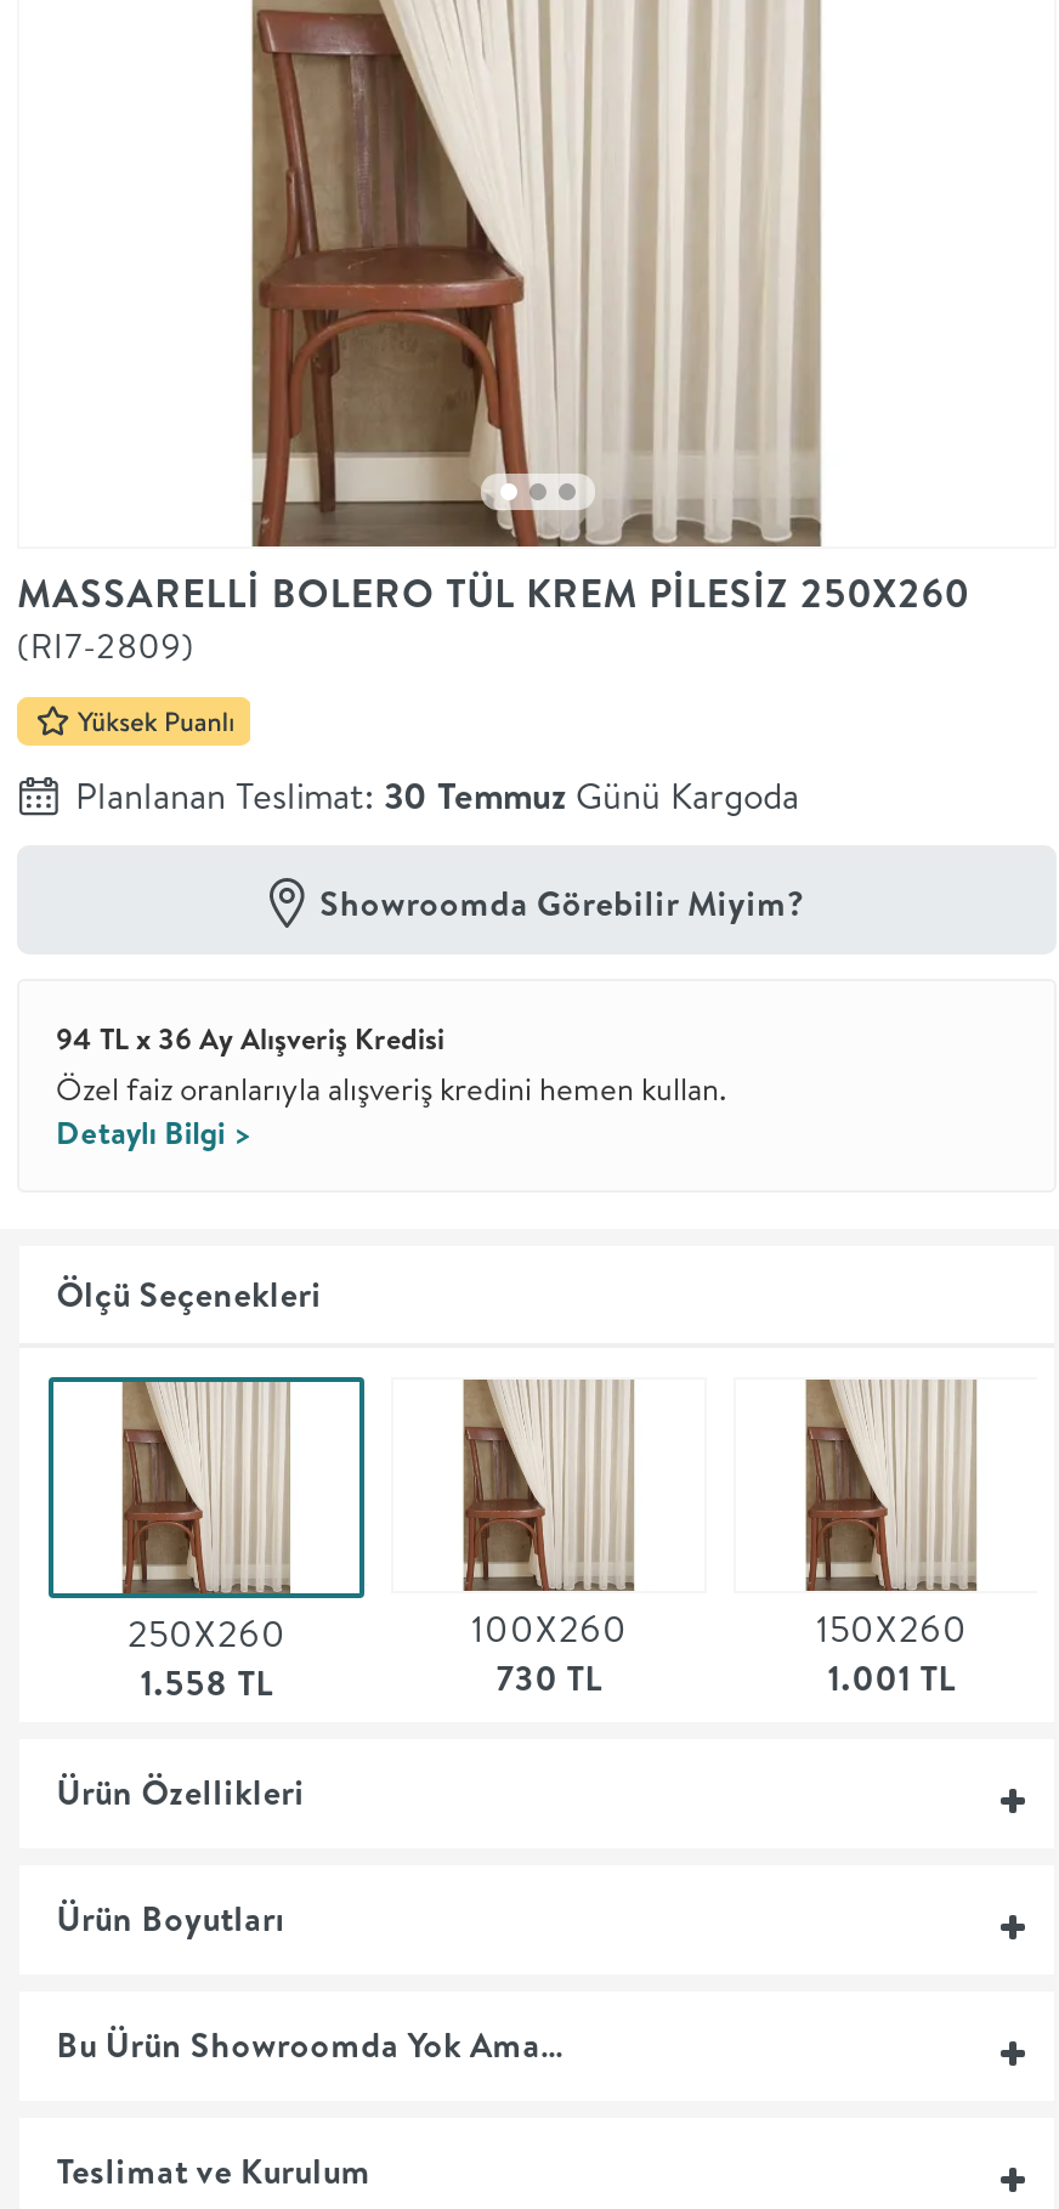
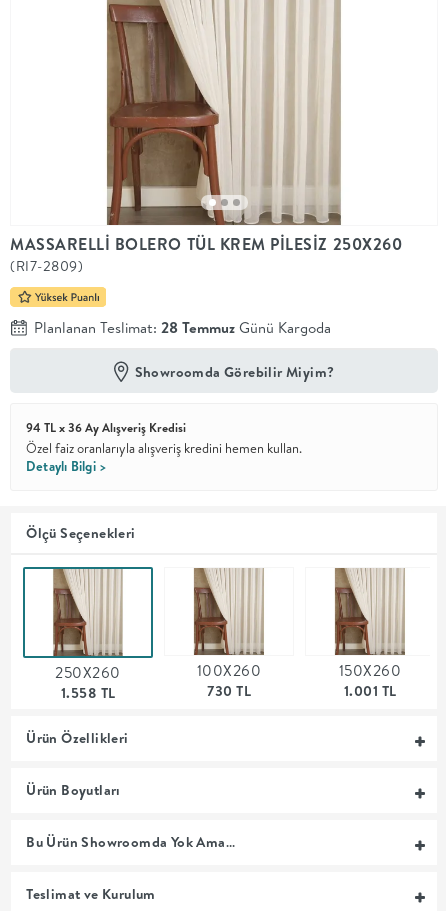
- Planlanan Teslimat: 30 Temmuz Günü Kargoda
+ Planlanan Teslimat: 28 Temmuz Günü Kargoda
